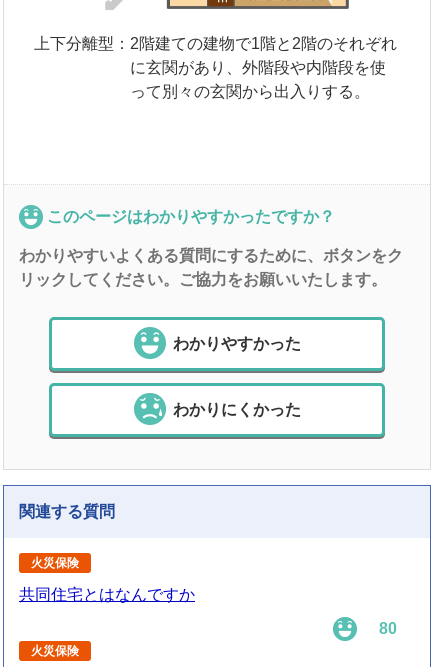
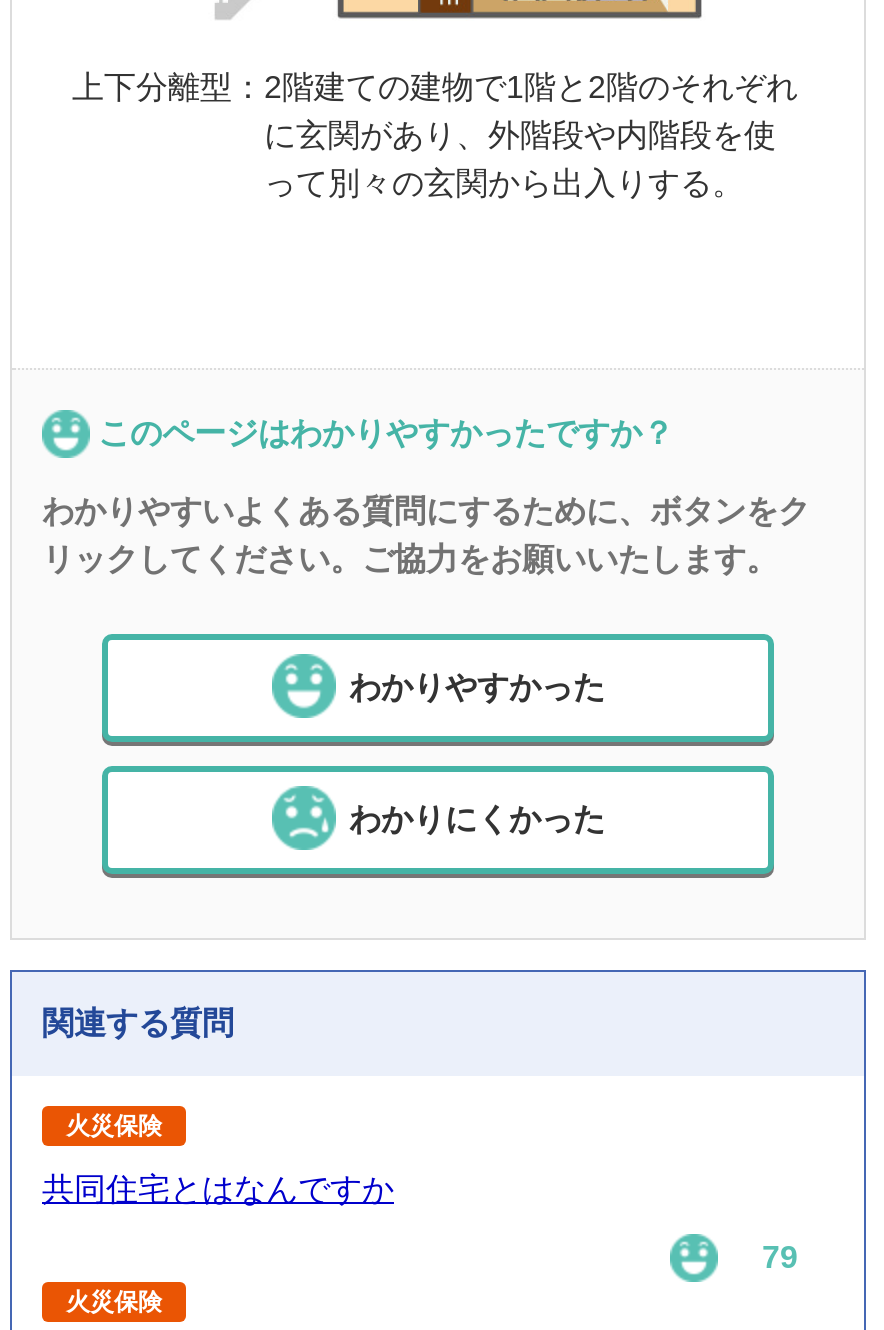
- 80
+ 79
